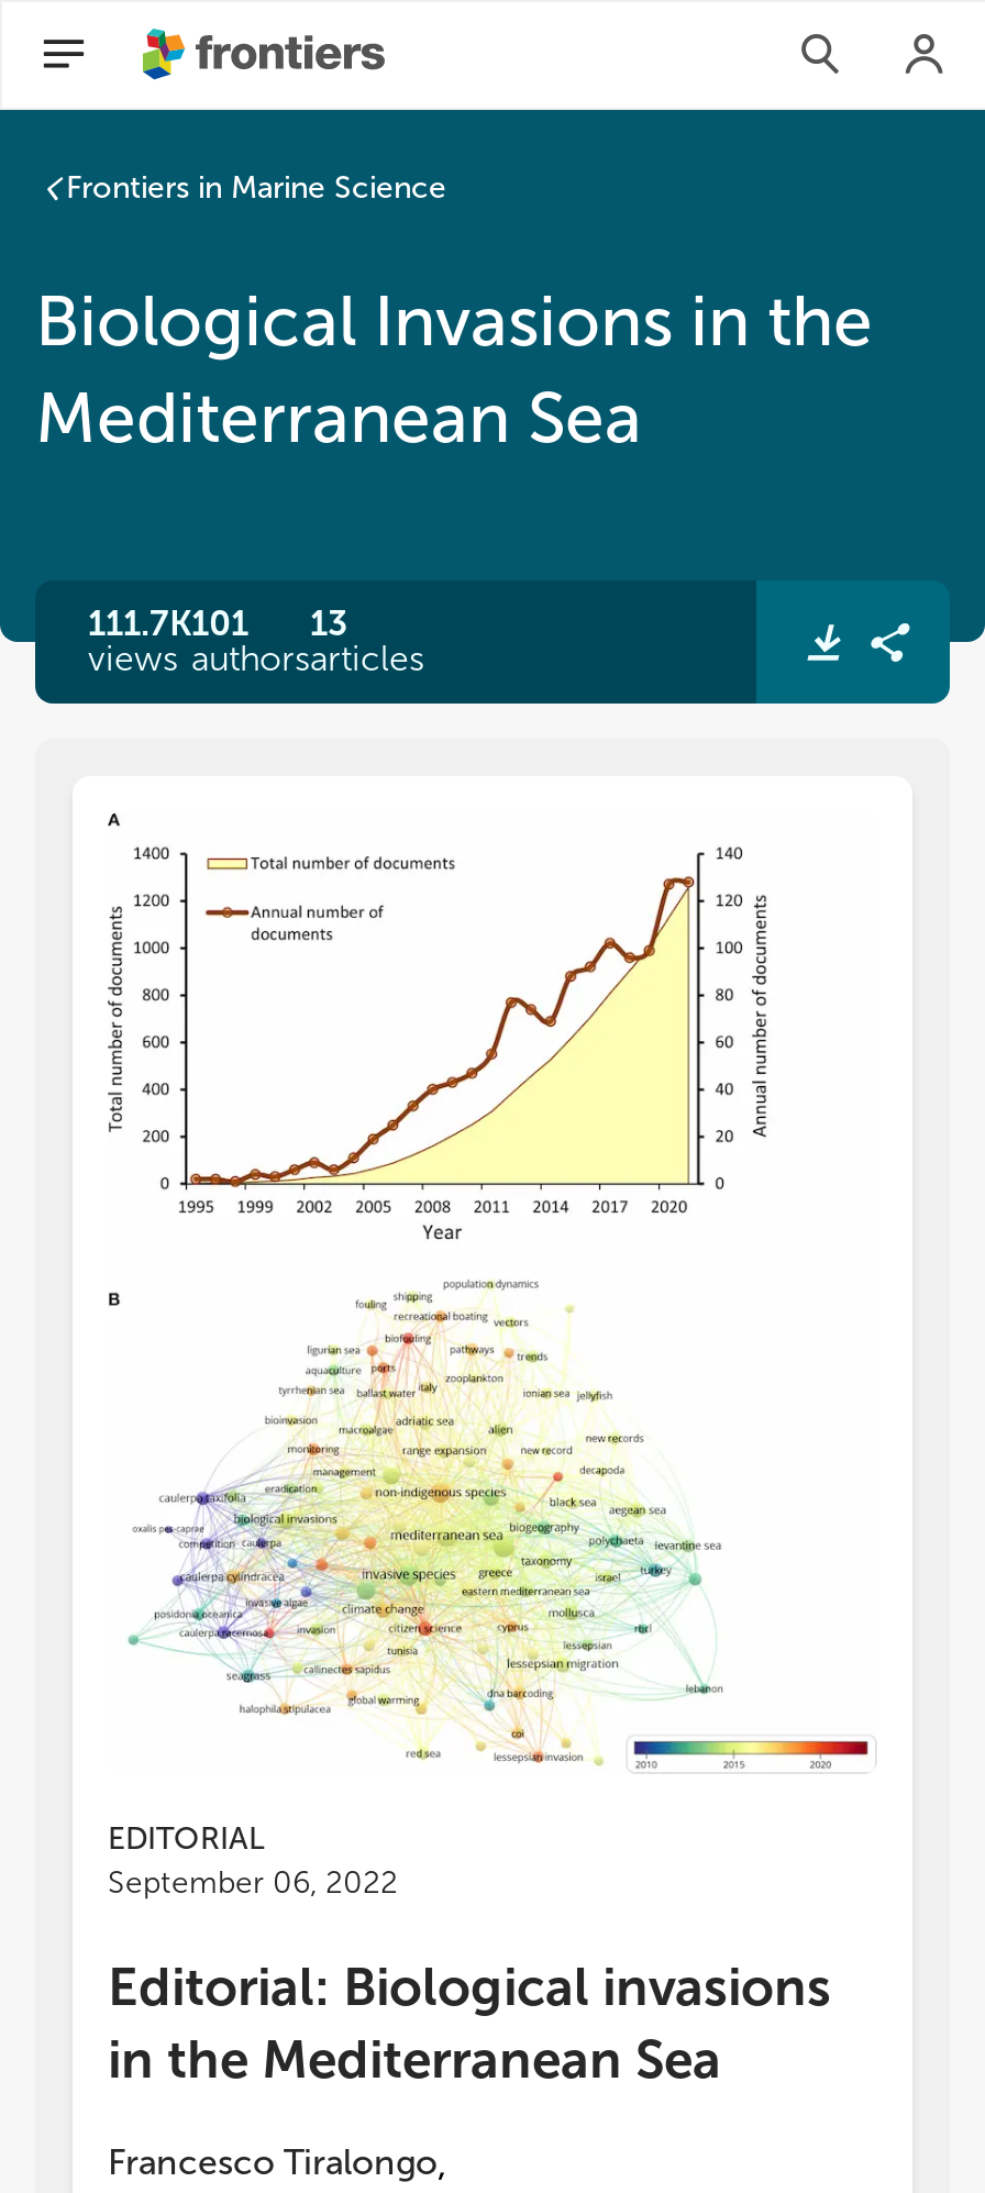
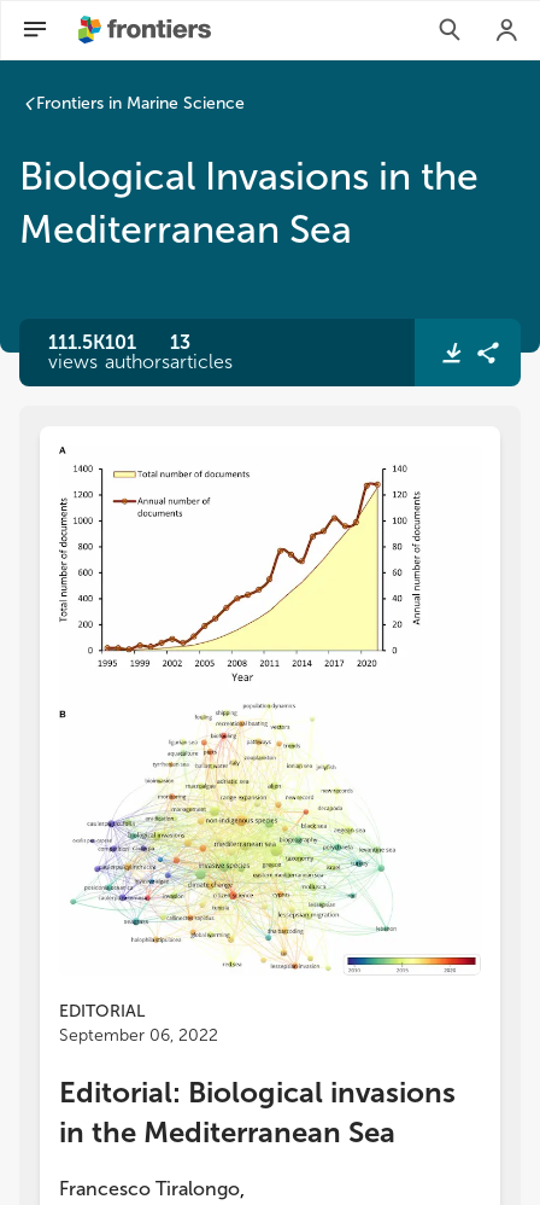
- 111.7K 101 13
+ 111.5K 101 13
